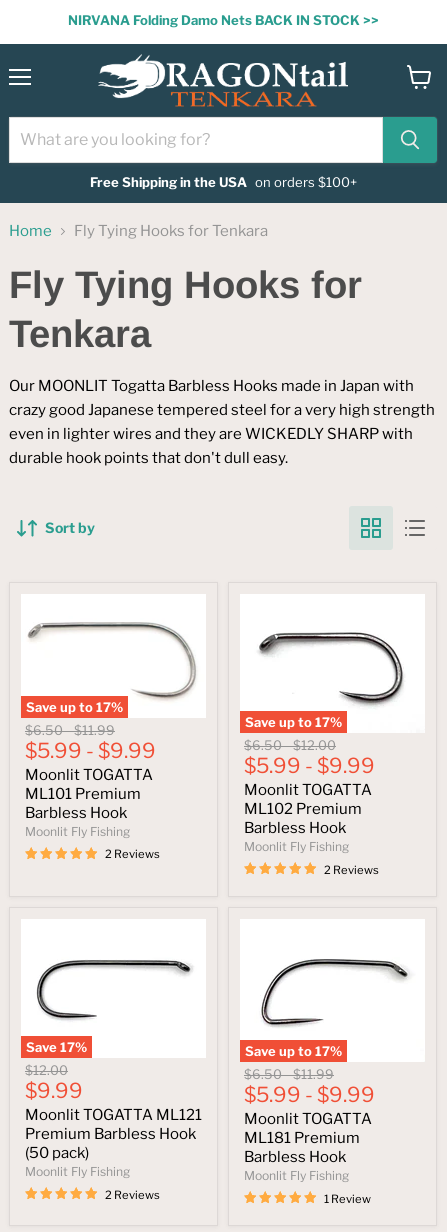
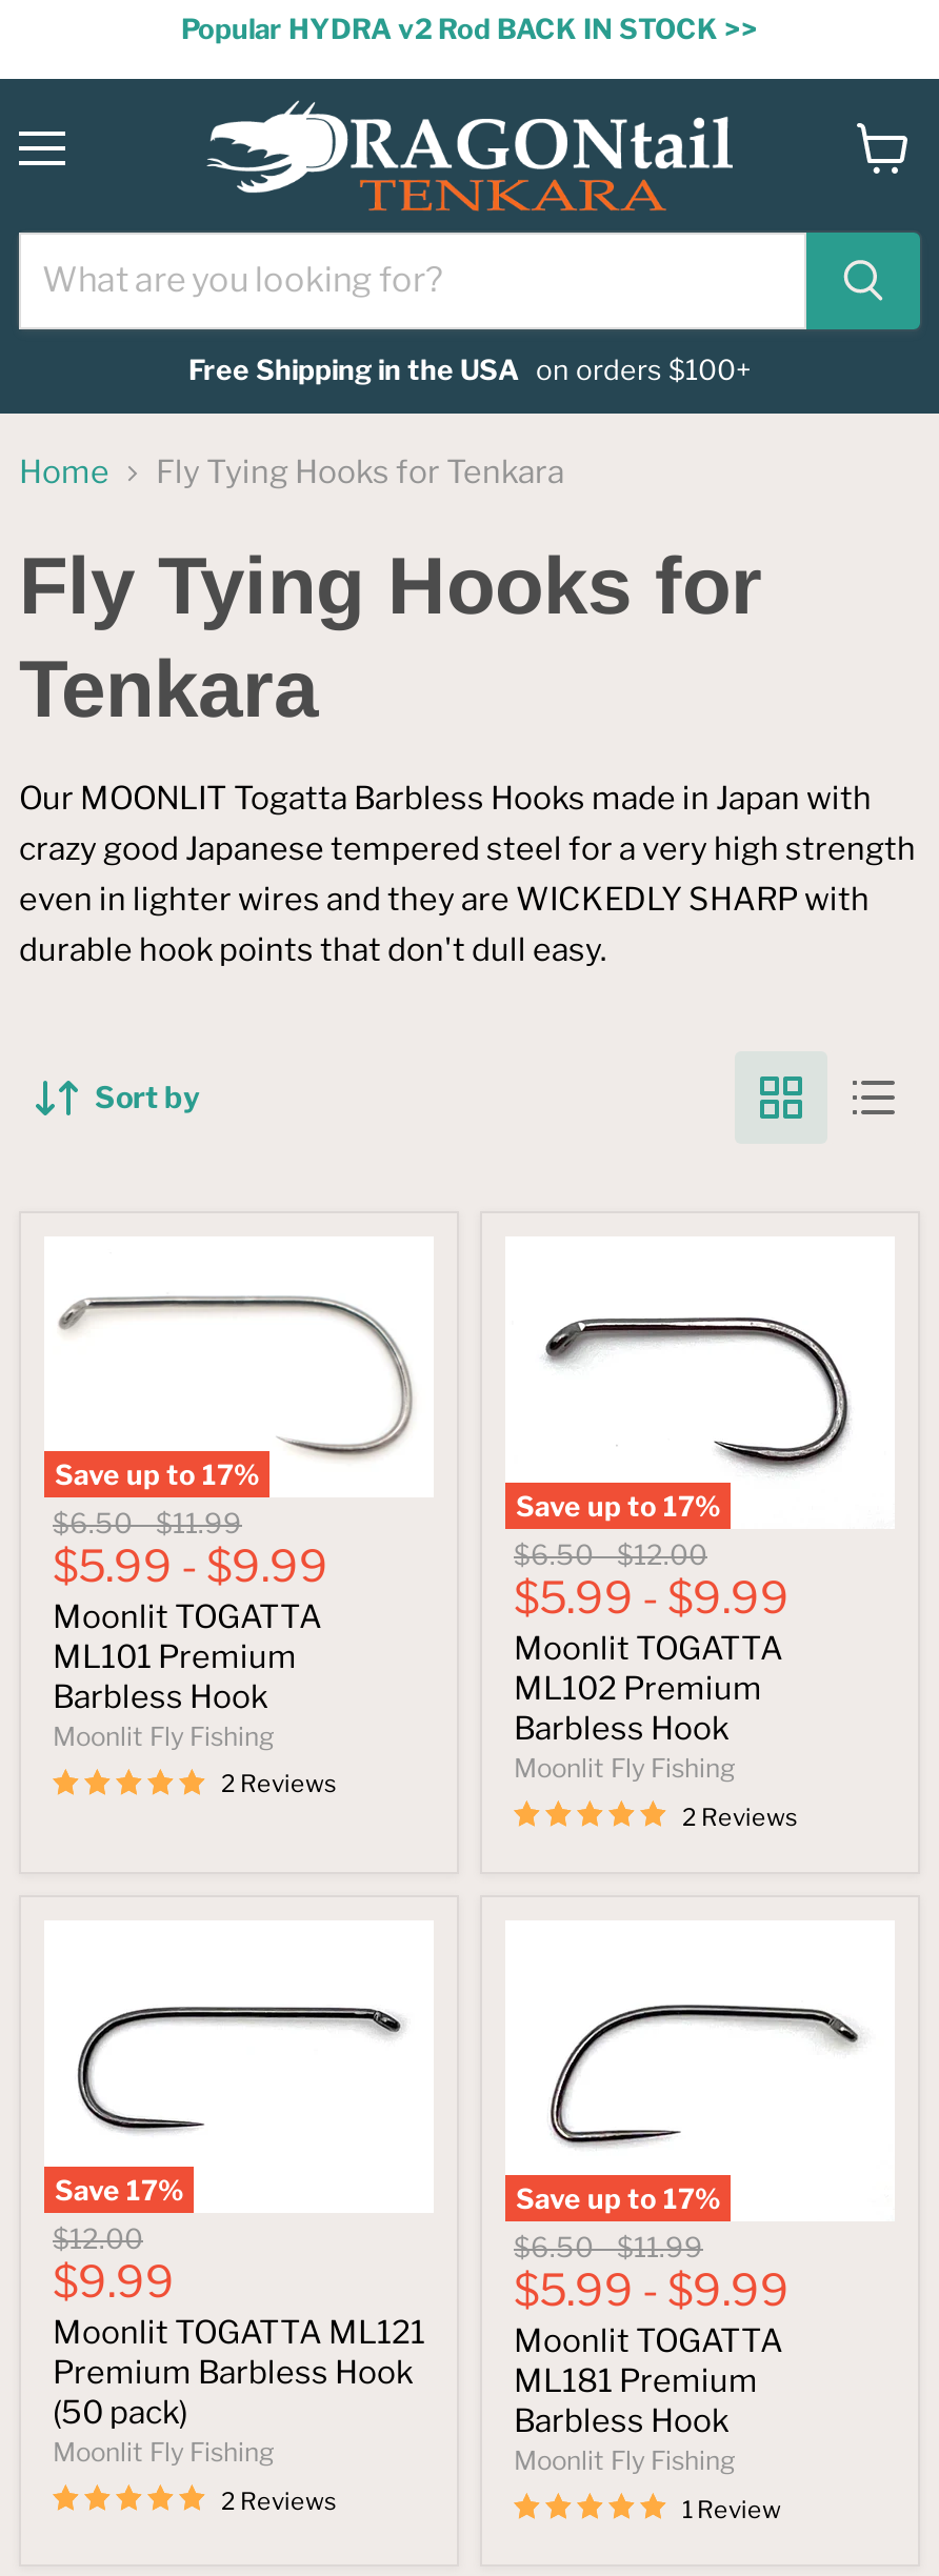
- NIRVANA Folding Damo Nets BACK IN STOCK >>
+ Popular HYDRA v2 Rod BACK IN STOCK >>
